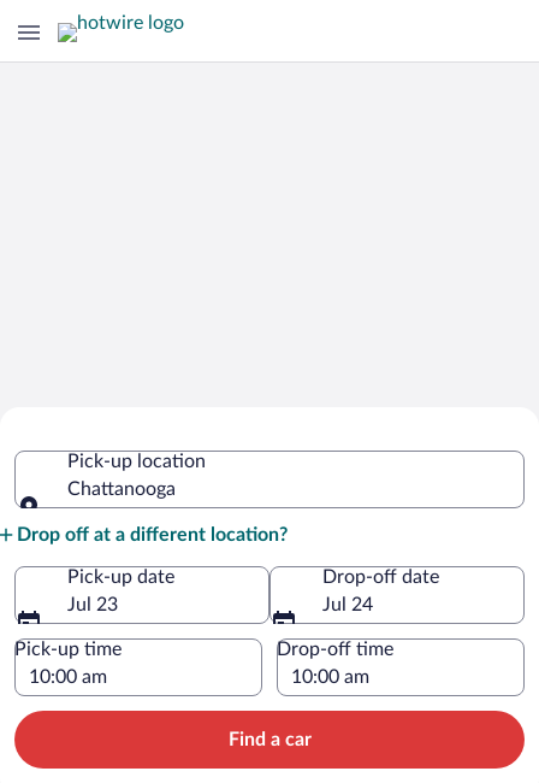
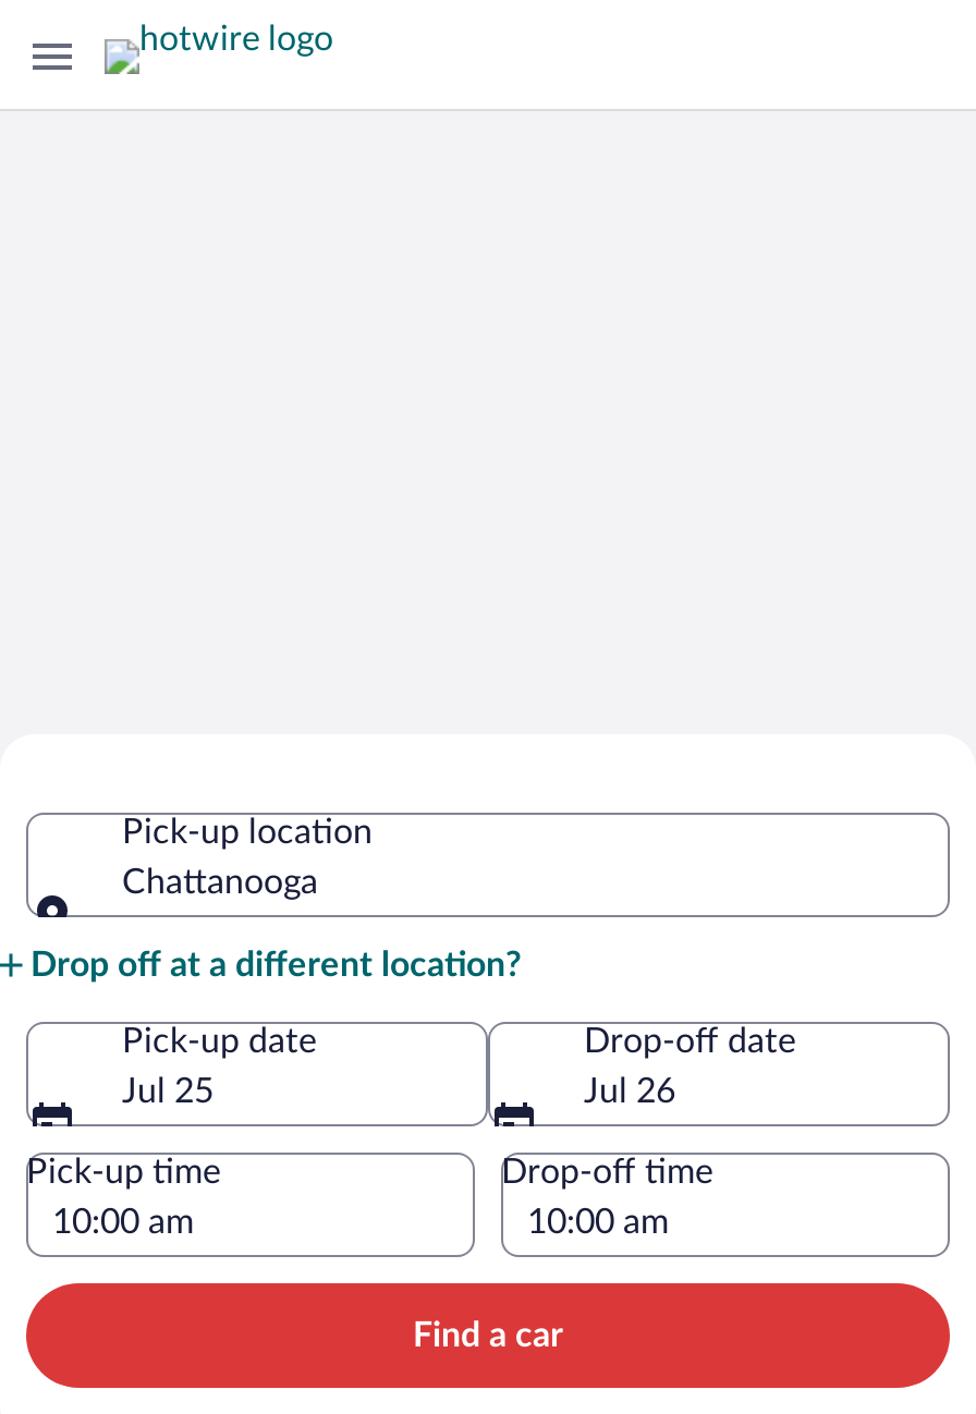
- Jul 23
+ Jul 25

- Jul 24
+ Jul 26
